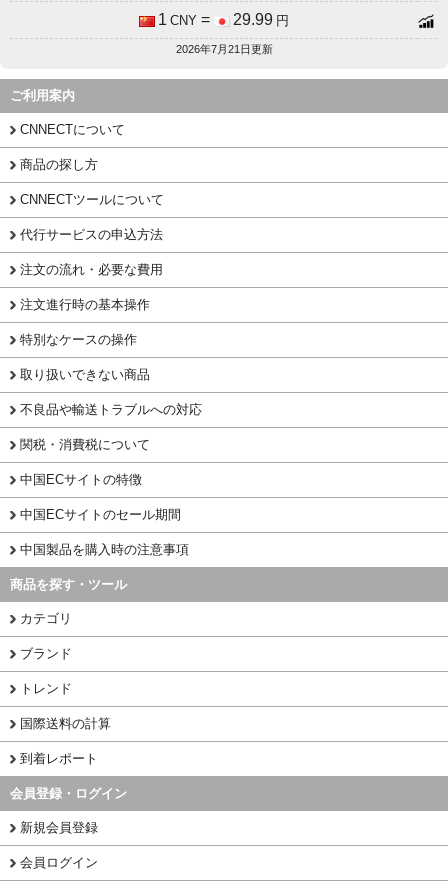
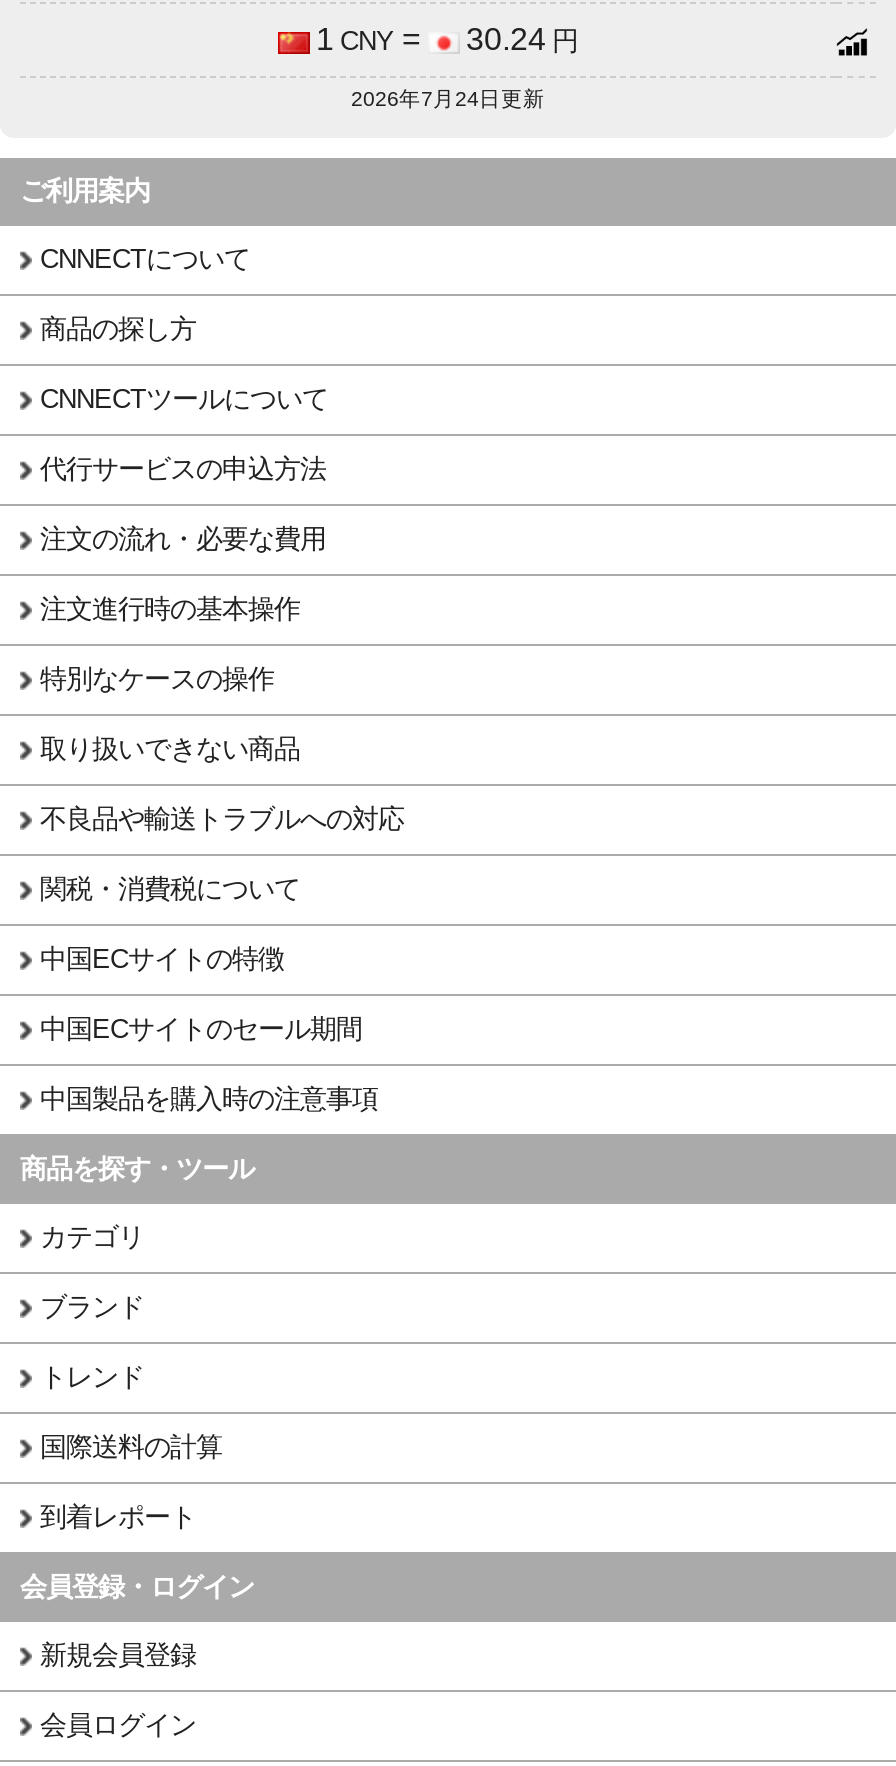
- 1 CNY = 29.99 円
+ 1 CNY = 30.24 円

- 2026年7月21日更新
+ 2026年7月24日更新
